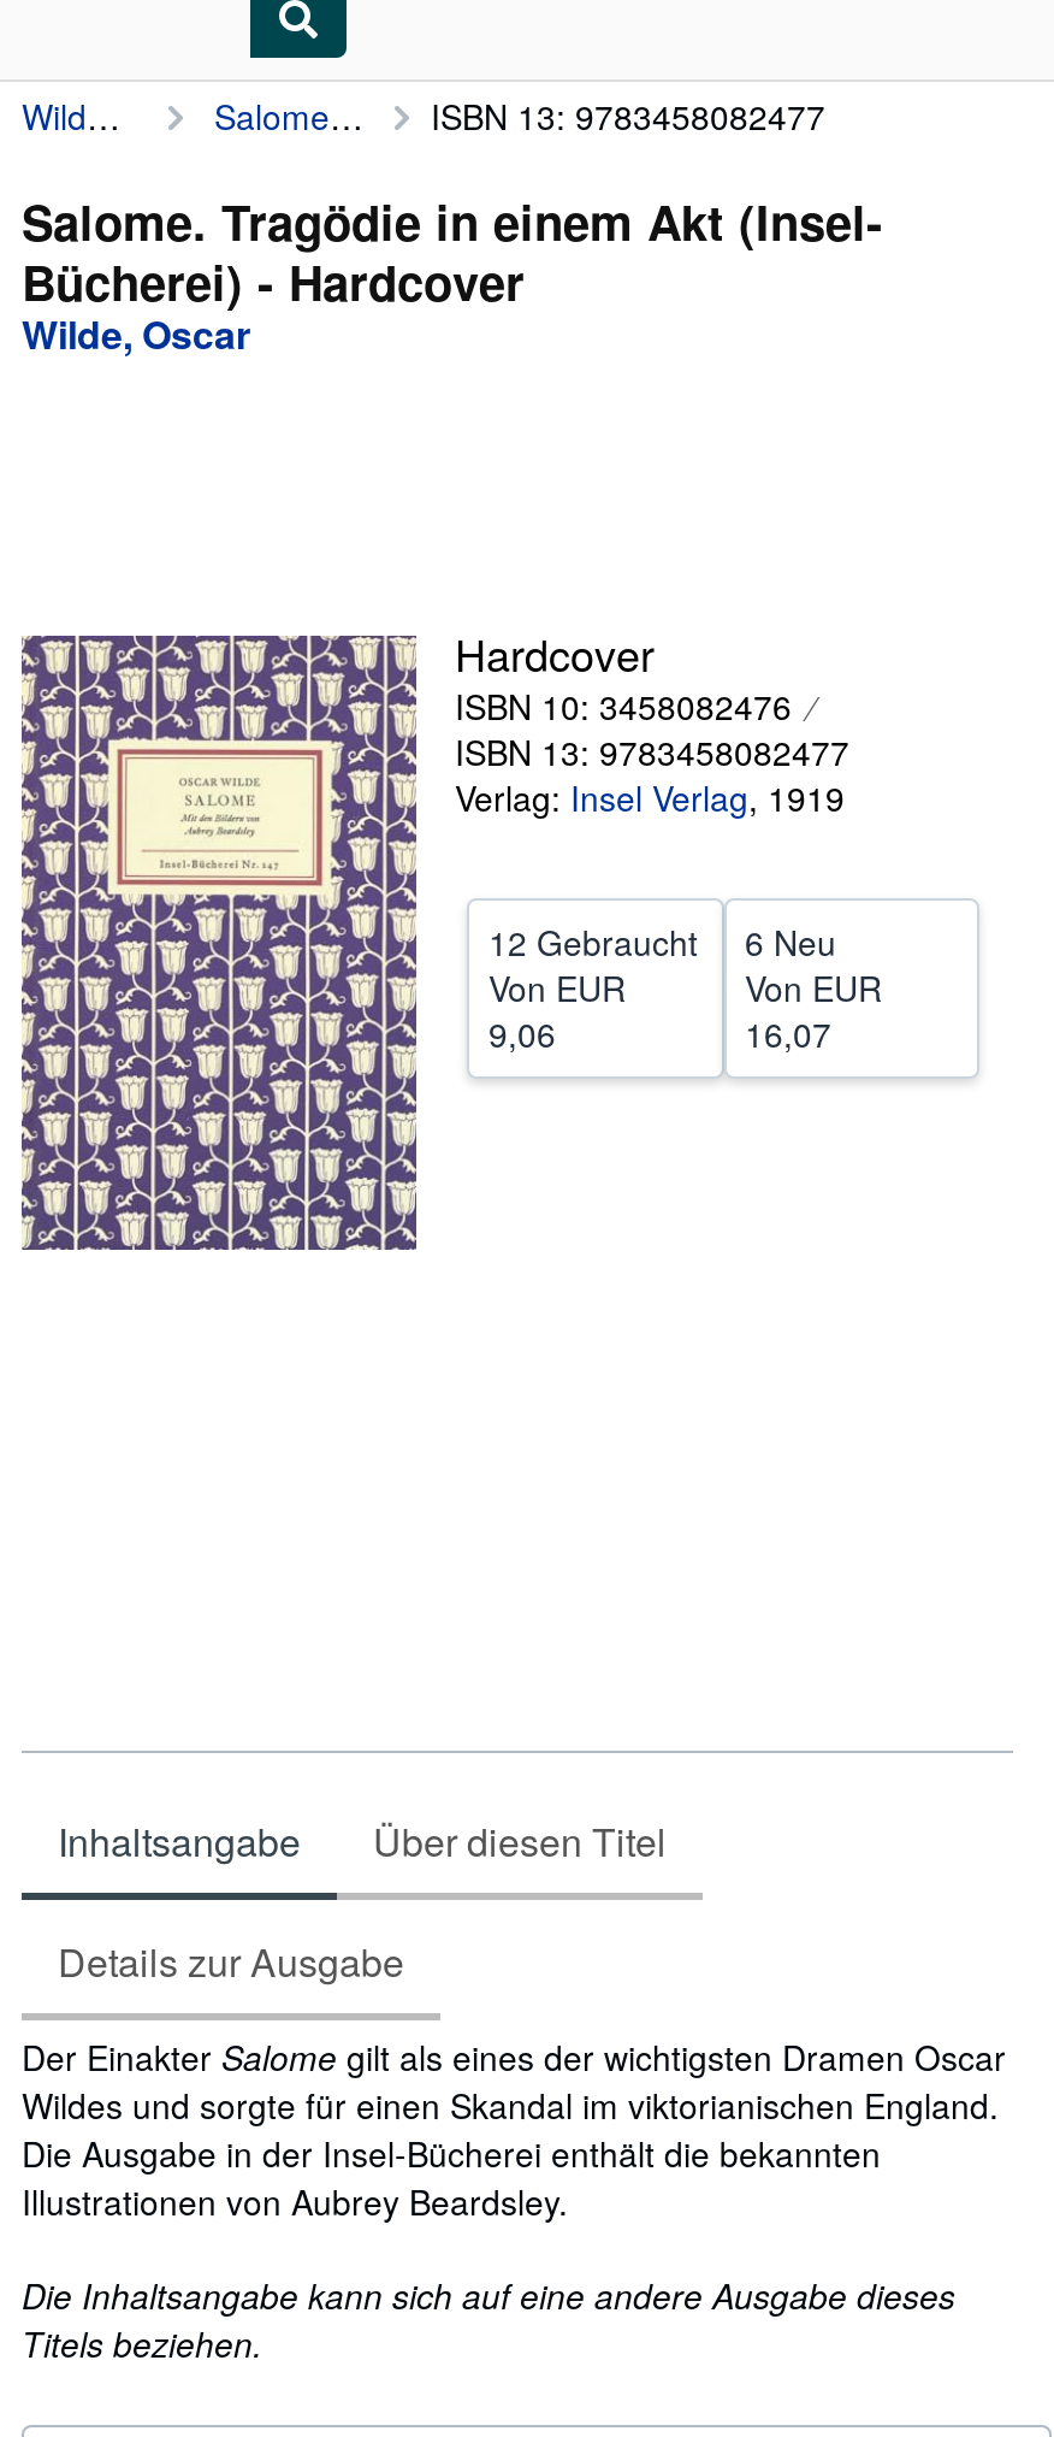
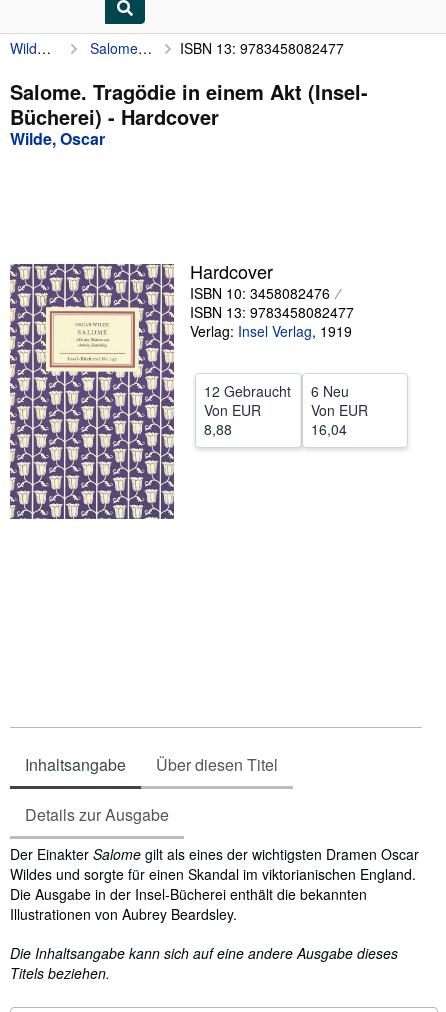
- 9,06
+ 8,88

- 16,07
+ 16,04
